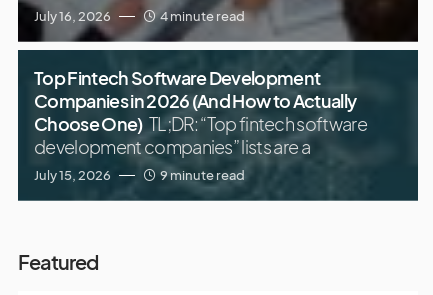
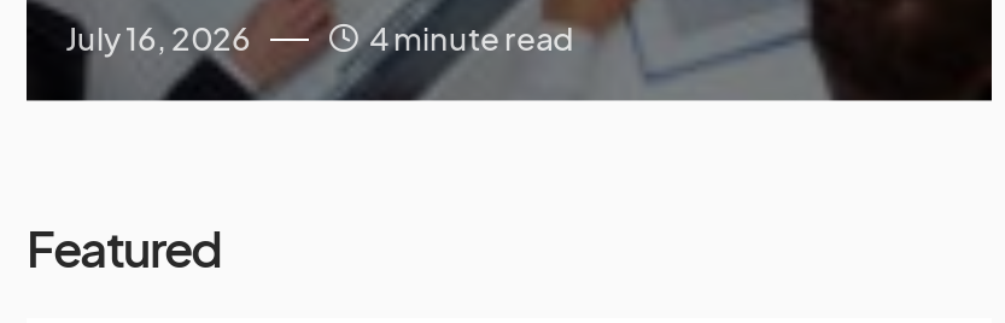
- [image]
- Top Fintech Software Development
- Companies in 2026 (And How to Actually
- Choose One) TL;DR: “Top fintech software
- development companies” lists are a
- July 15, 2026
- 9 minute read
